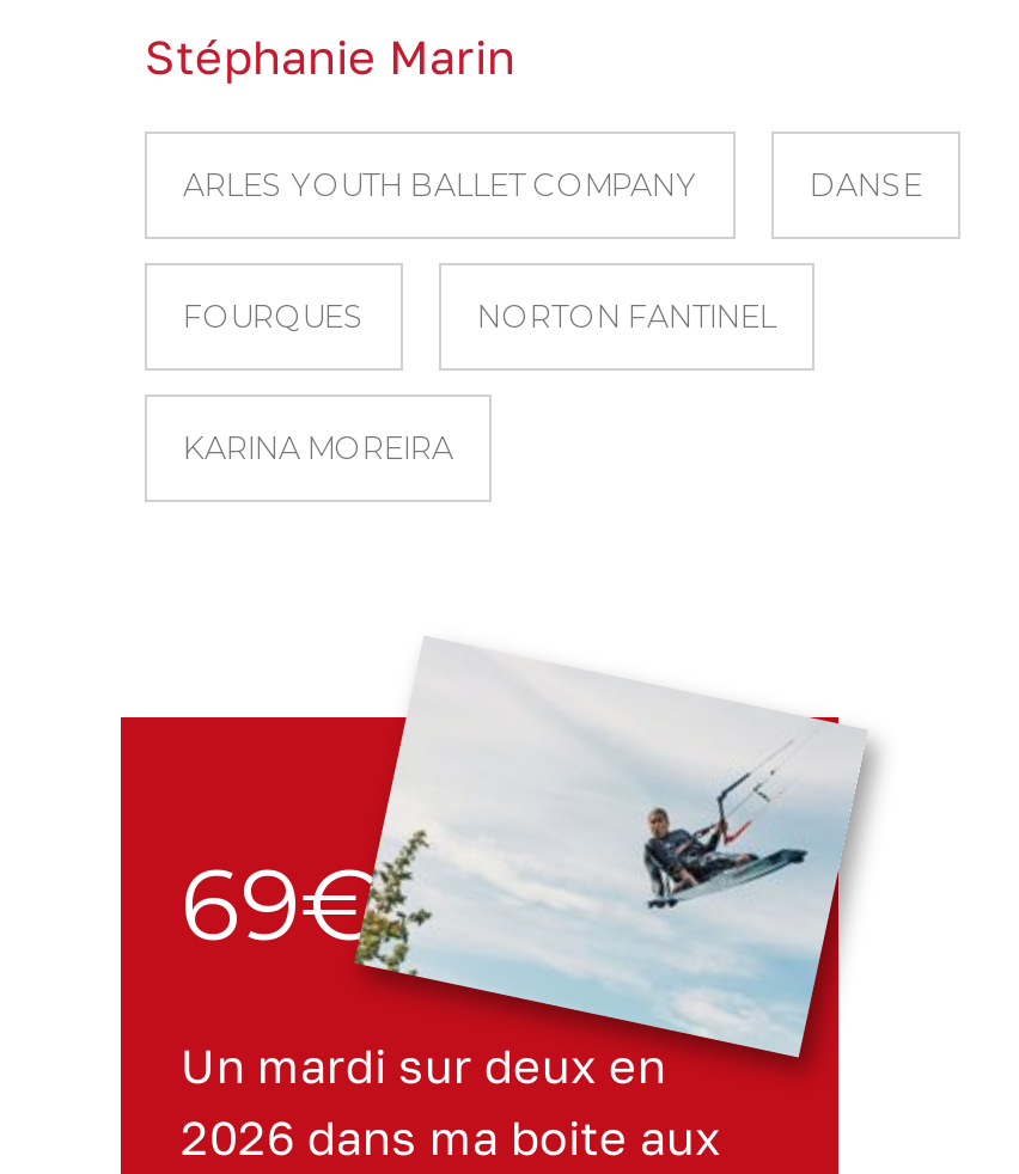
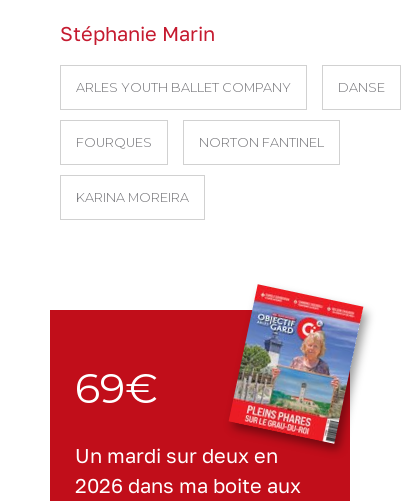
- [image]
+ [image]
